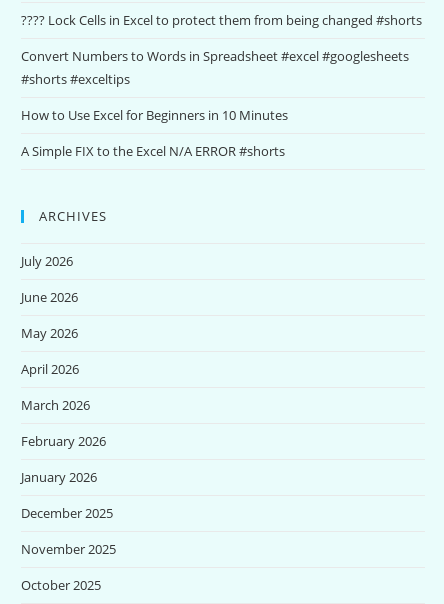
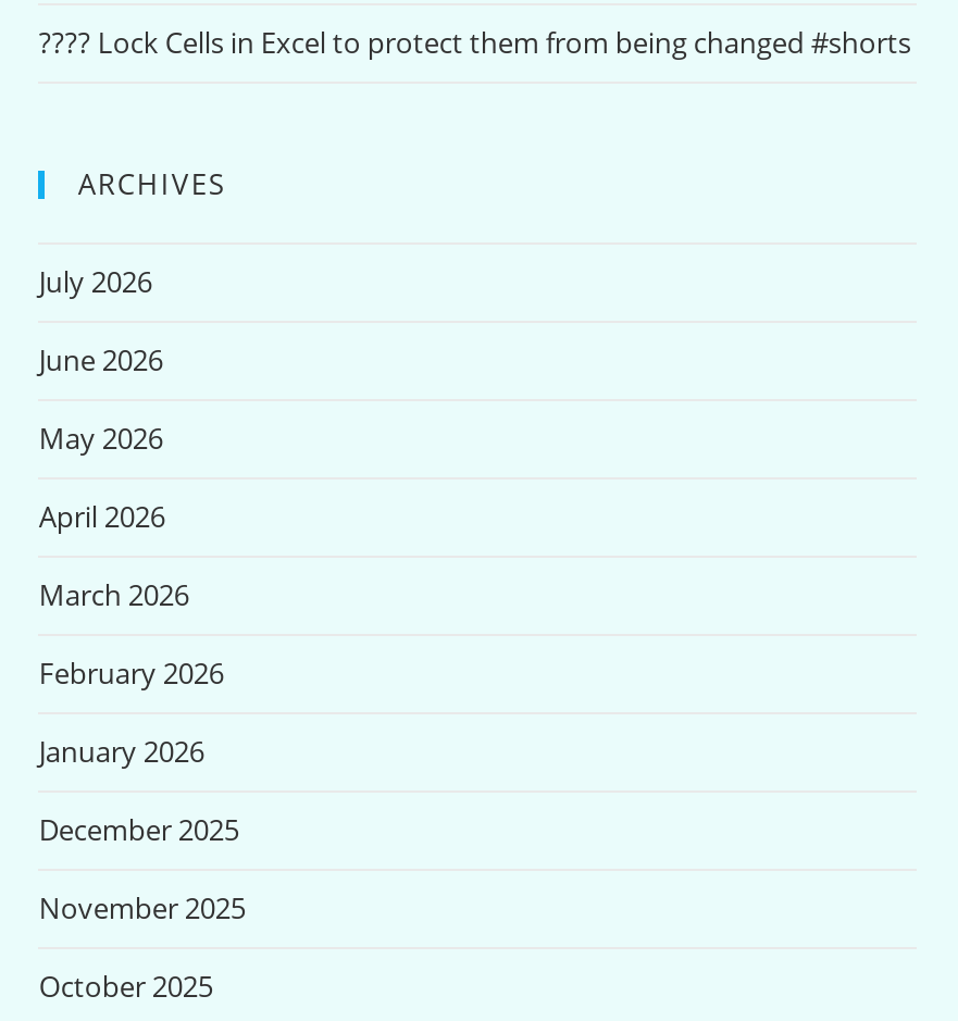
- Convert Numbers to Words in Spreadsheet #excel #googlesheets
- #shorts #exceltips
- How to Use Excel for Beginners in 10 Minutes
- A Simple FIX to the Excel N/A ERROR #shorts
